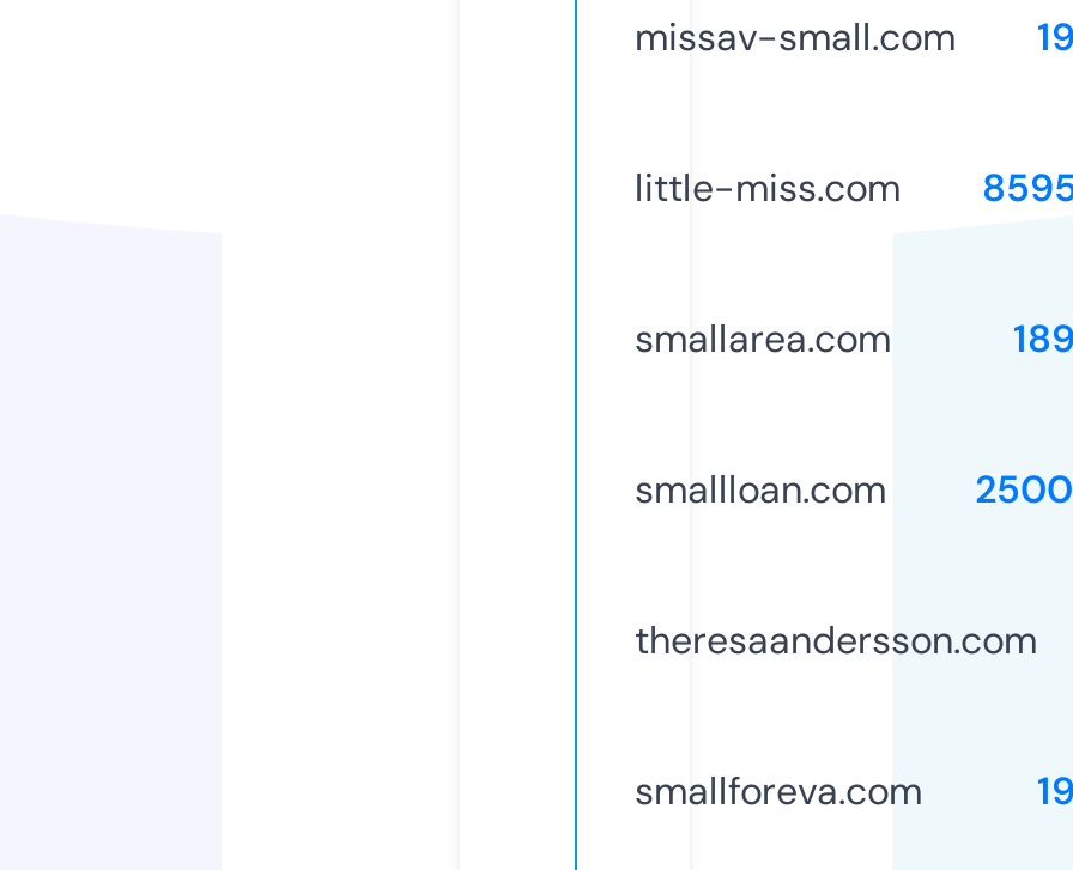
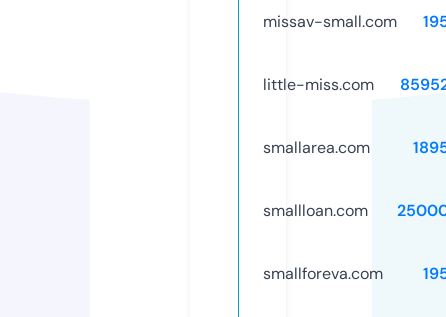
- theresaandersson.com
